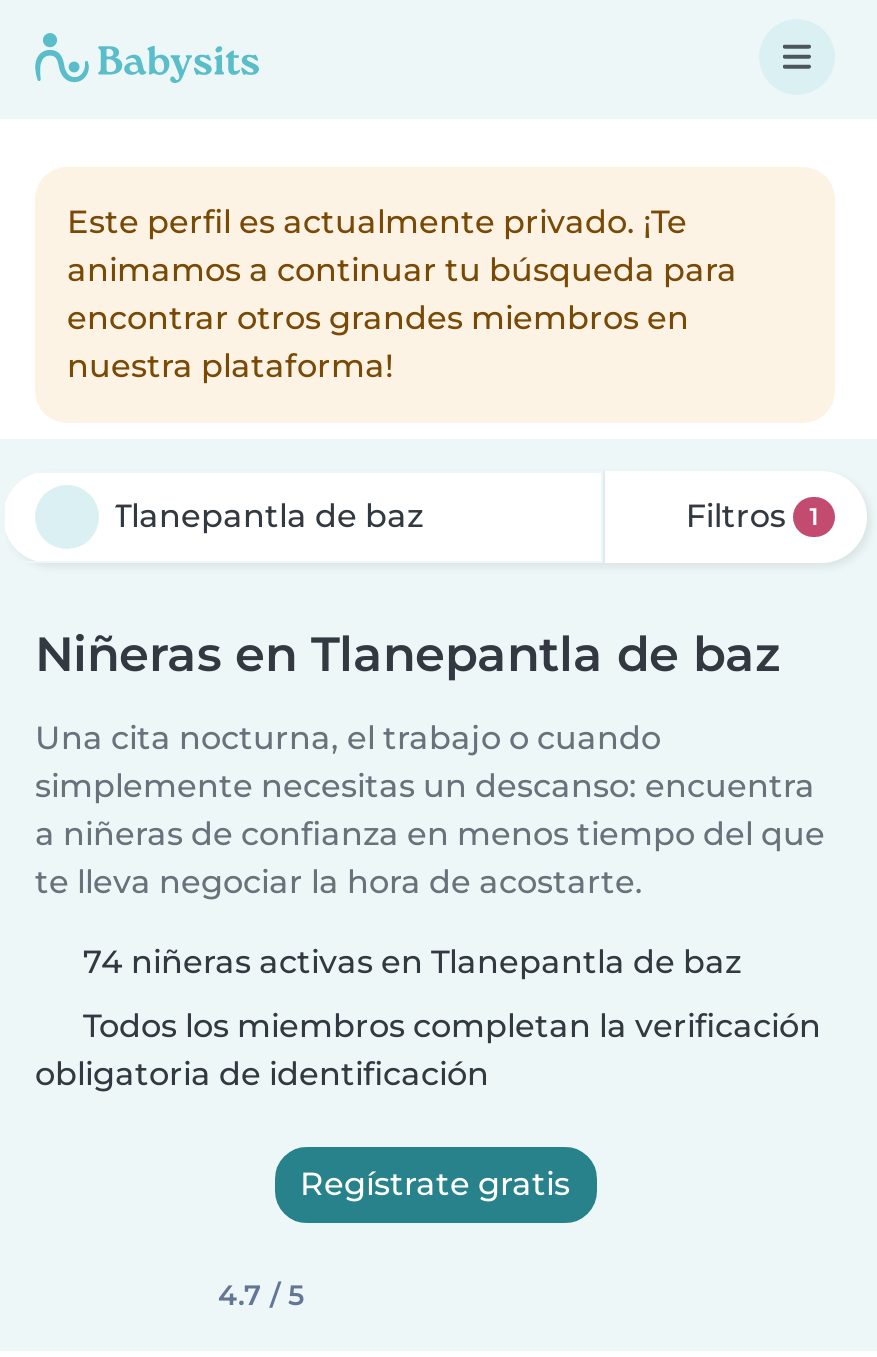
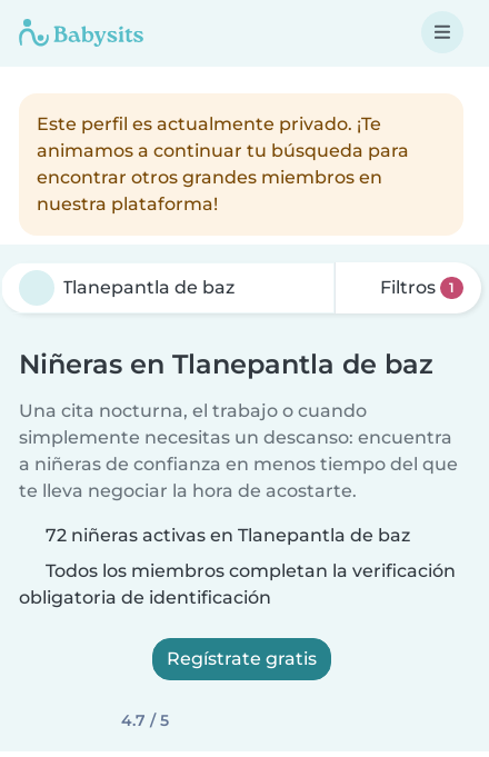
- 74 niñeras activas en Tlanepantla de baz
+ 72 niñeras activas en Tlanepantla de baz
